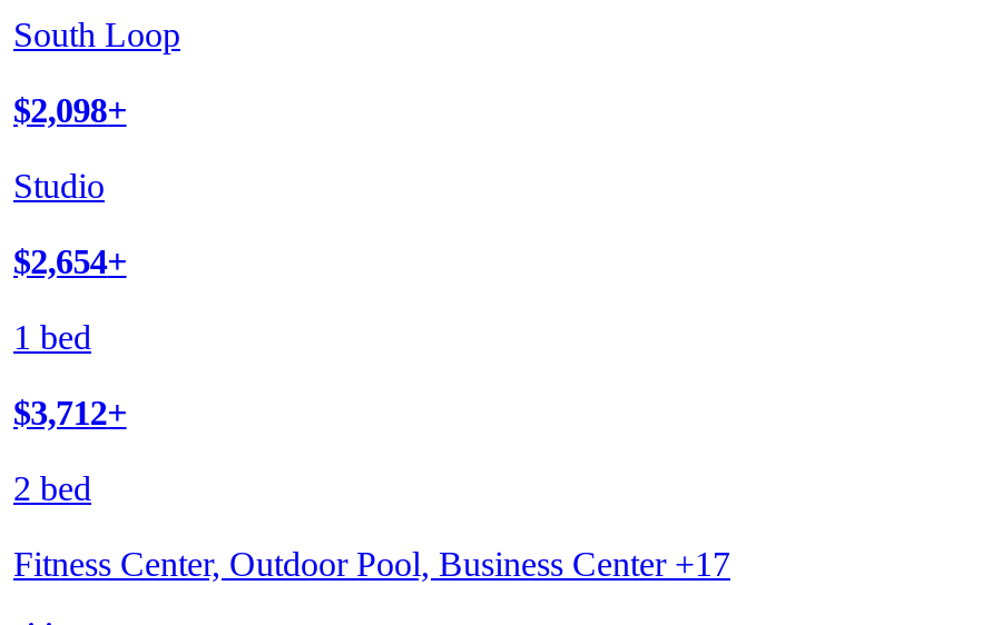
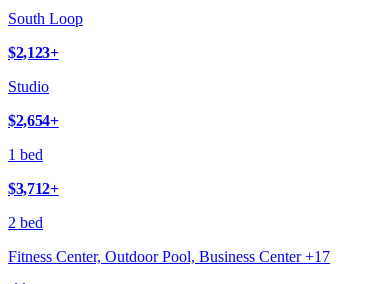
- $2,098+
+ $2,123+
